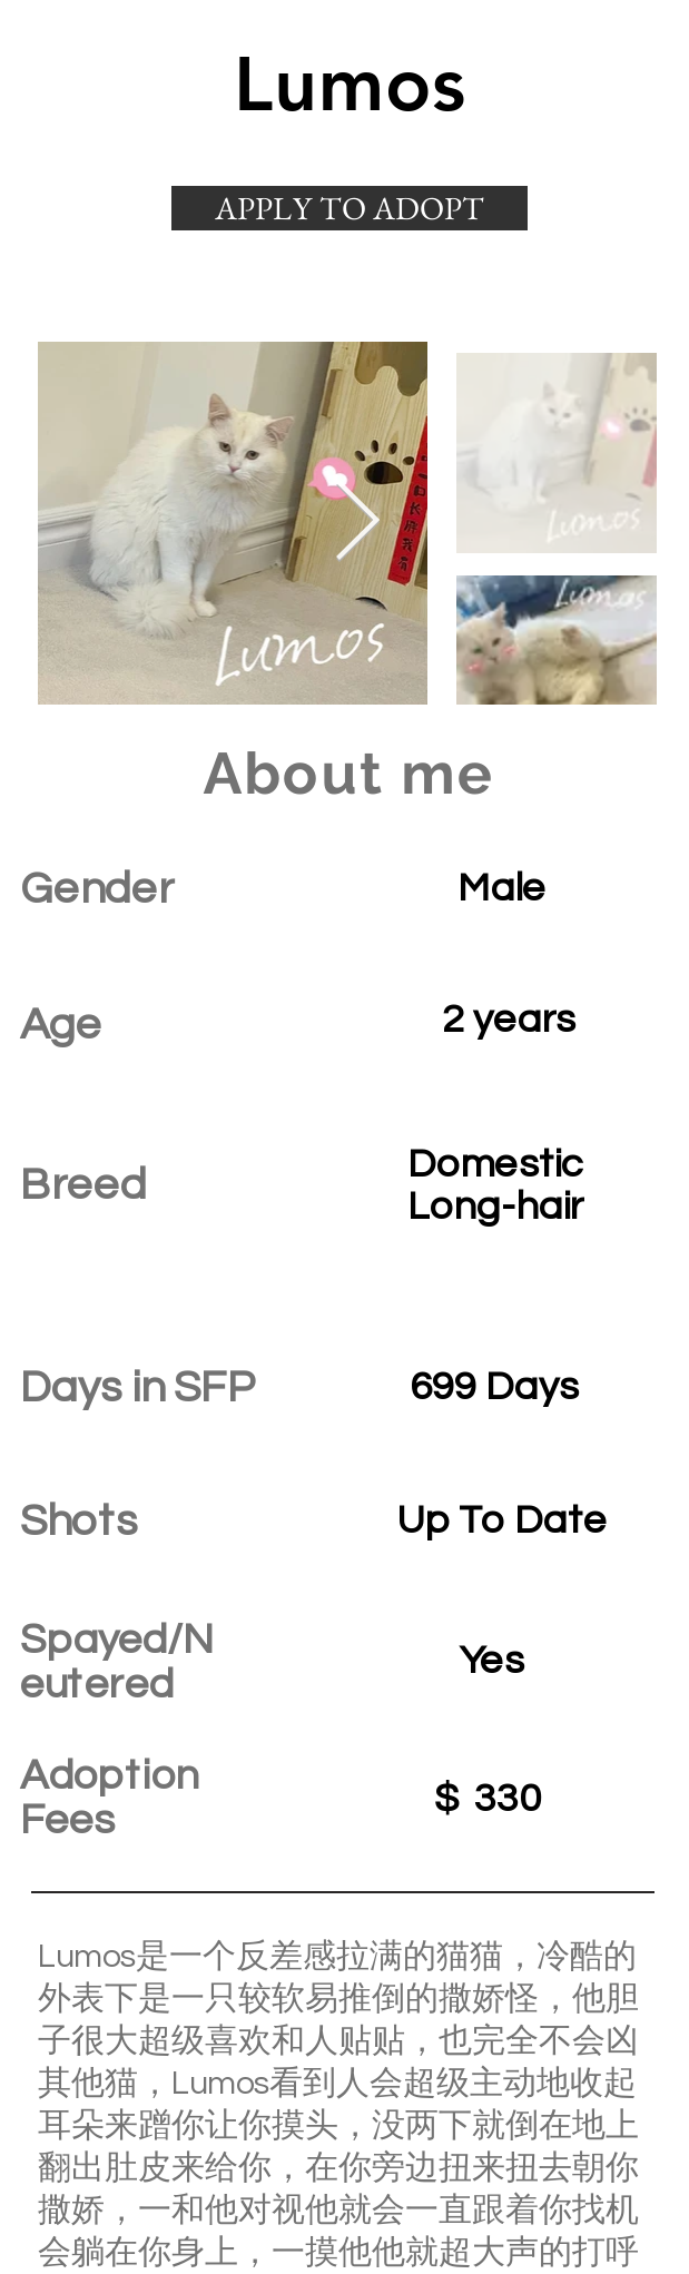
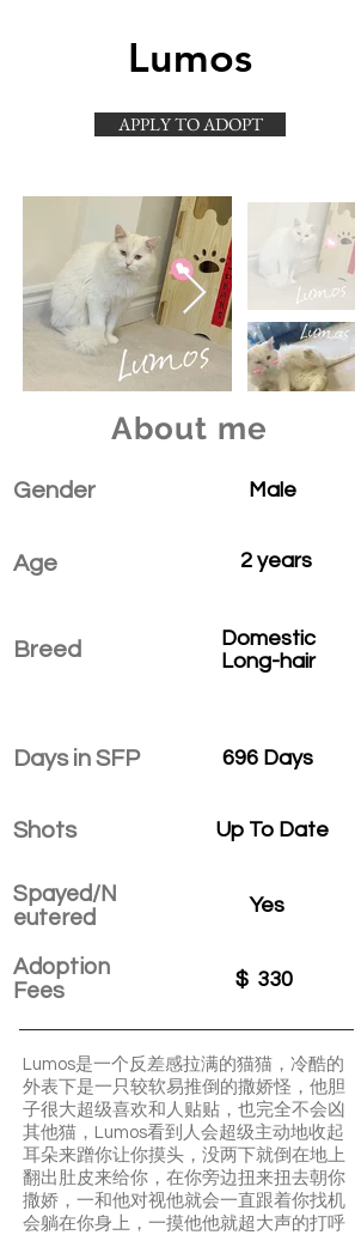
- 699 Days
+ 696 Days
